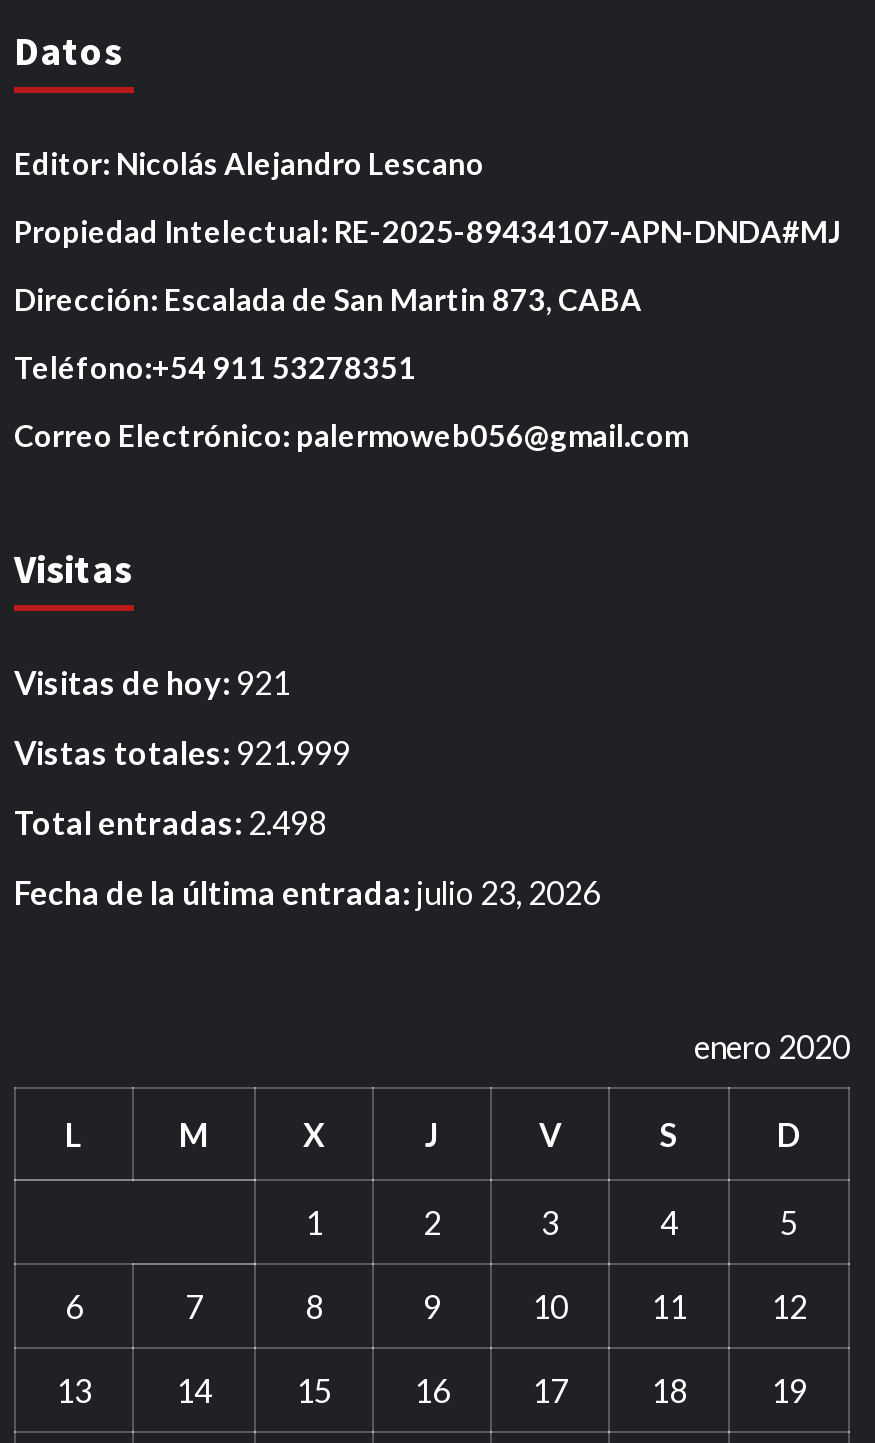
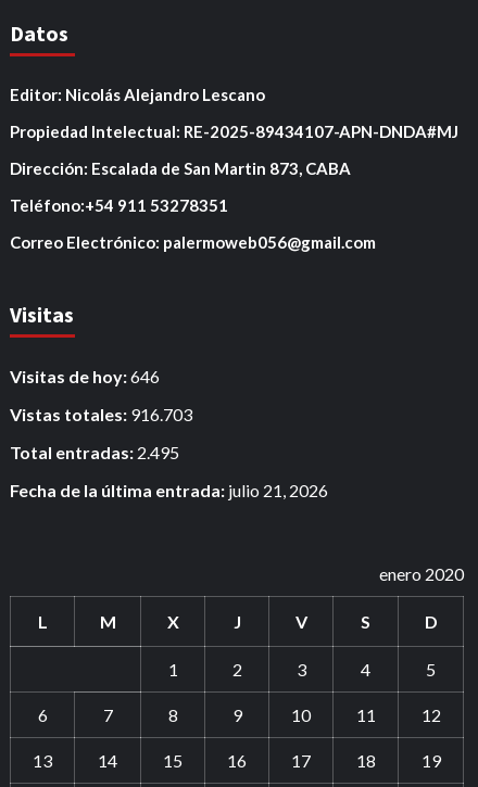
- Visitas de hoy: 921
+ Visitas de hoy: 646

- Vistas totales: 921.999
+ Vistas totales: 916.703

- Total entradas: 2.498
+ Total entradas: 2.495

- Fecha de la última entrada: julio 23, 2026
+ Fecha de la última entrada: julio 21, 2026
